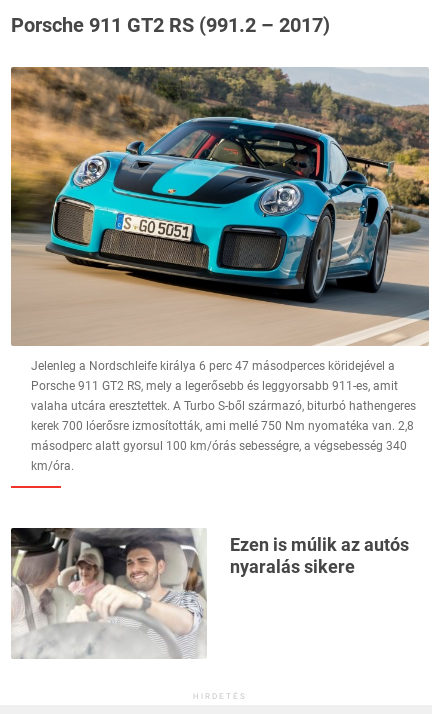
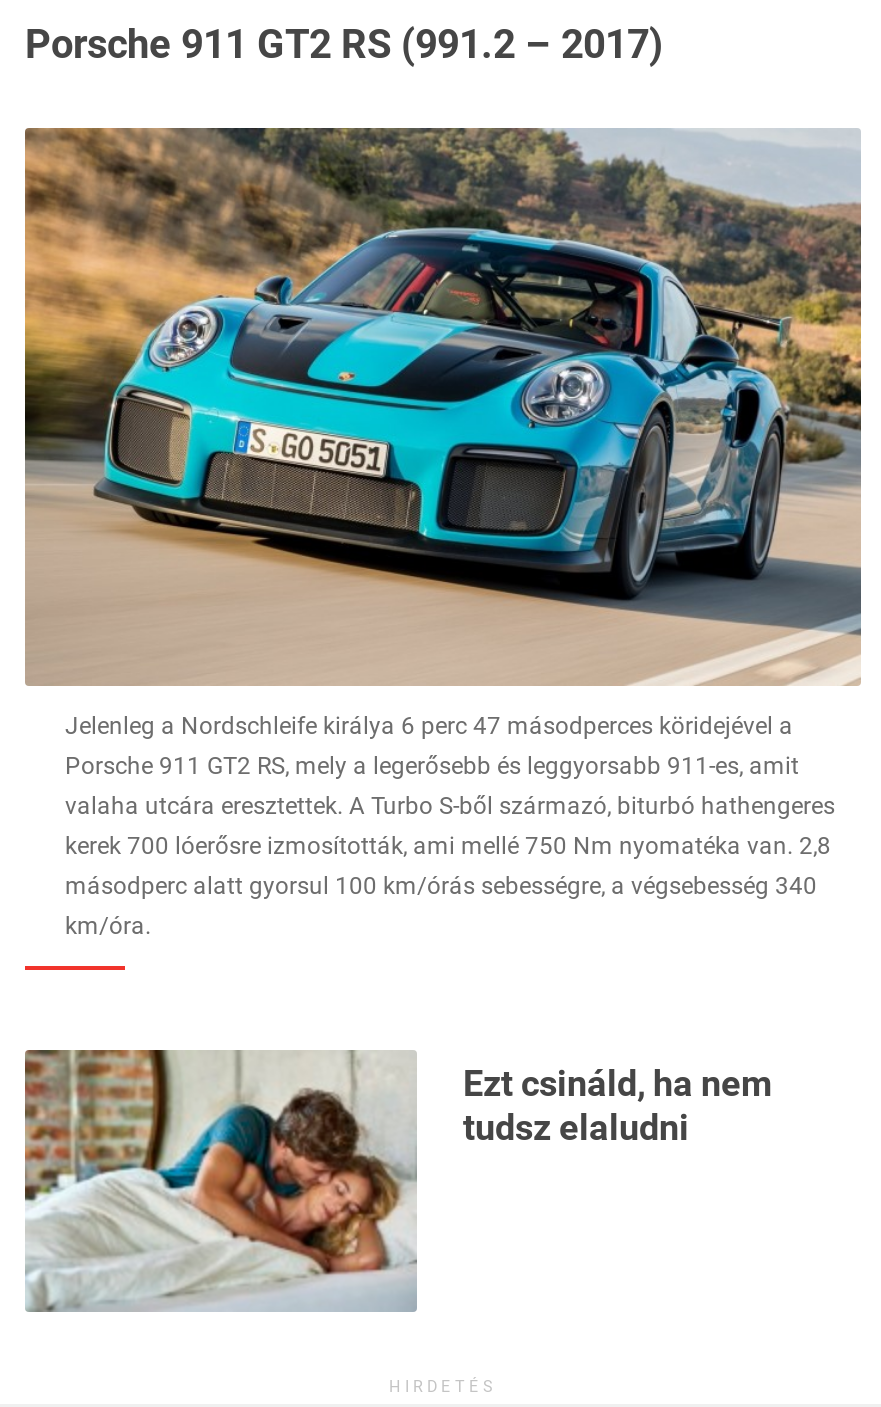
- [image]
- Ezen is múlik az autós
- nyaralás sikere
+ [image]
+ Ezt csináld, ha nem
+ tudsz elaludni
